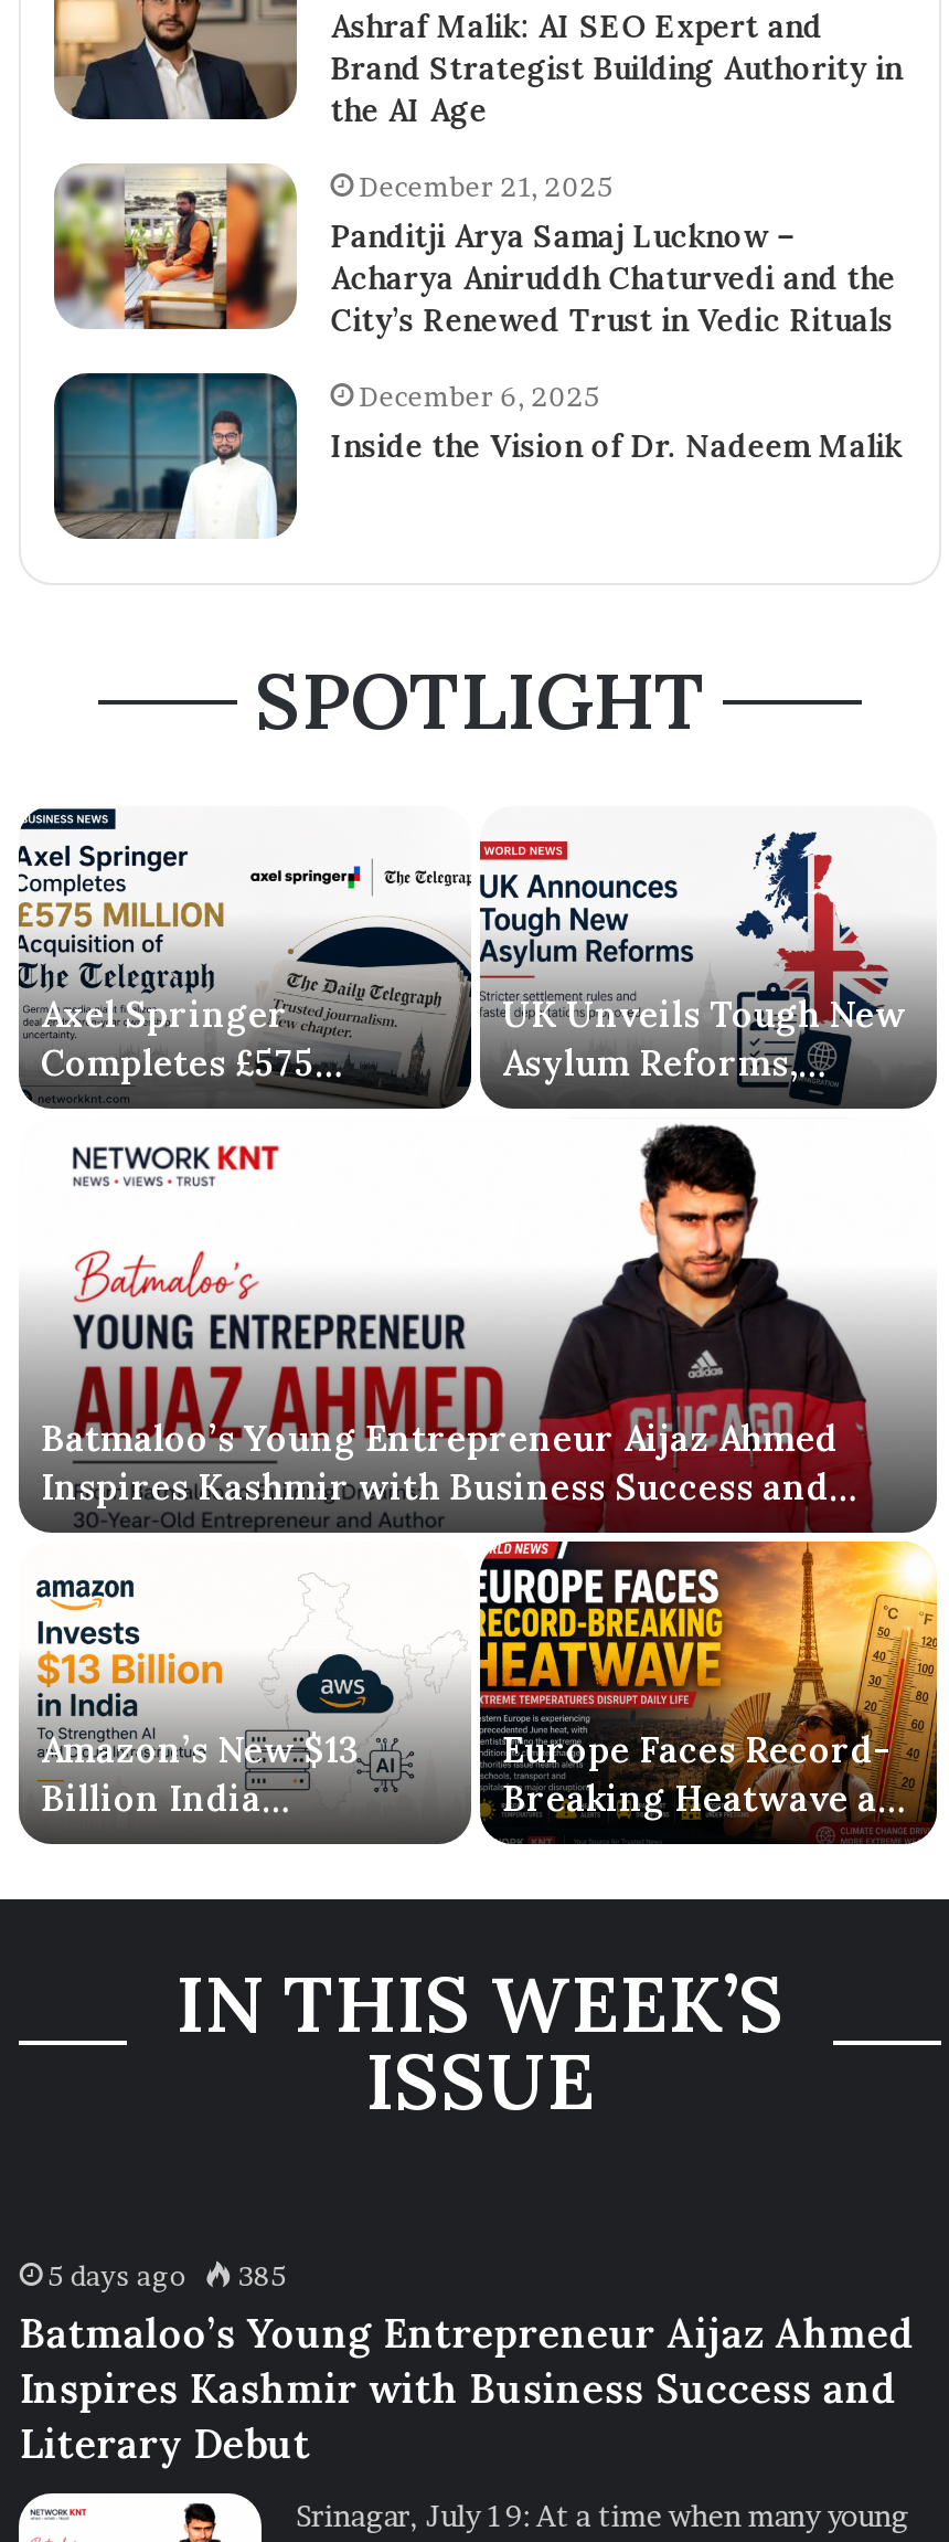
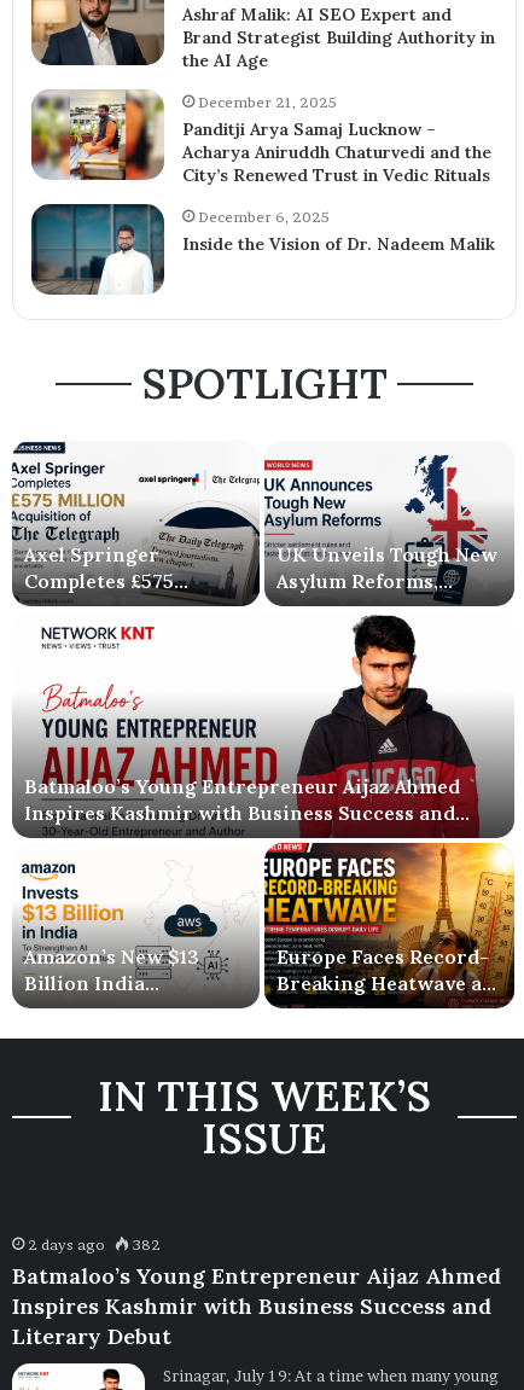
- 5 days ago
+ 2 days ago

- 385
+ 382
